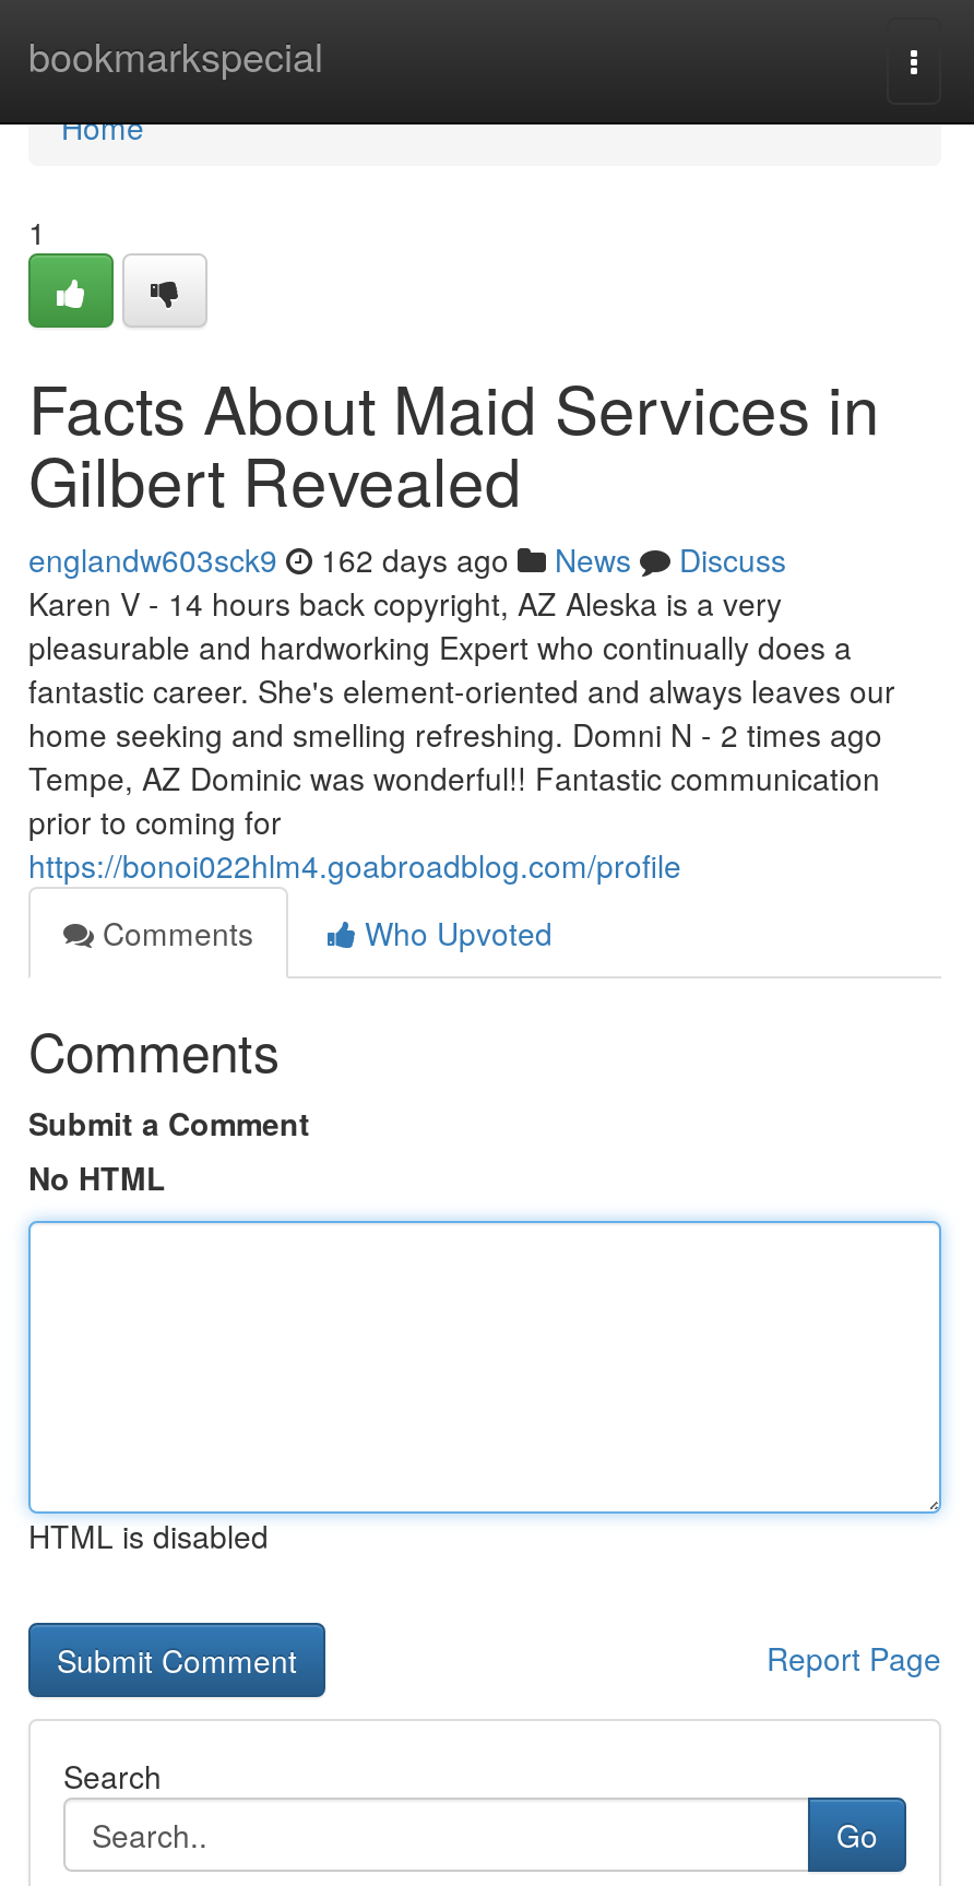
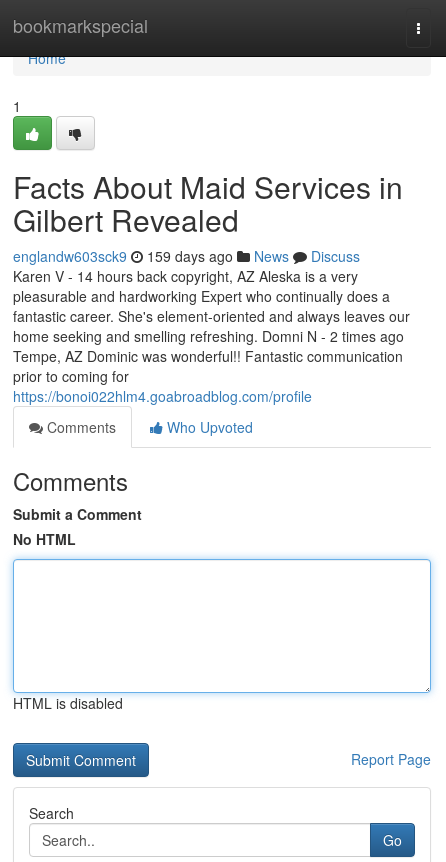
- englandw603sck9 162 days ago News Discuss
+ englandw603sck9 159 days ago News Discuss
